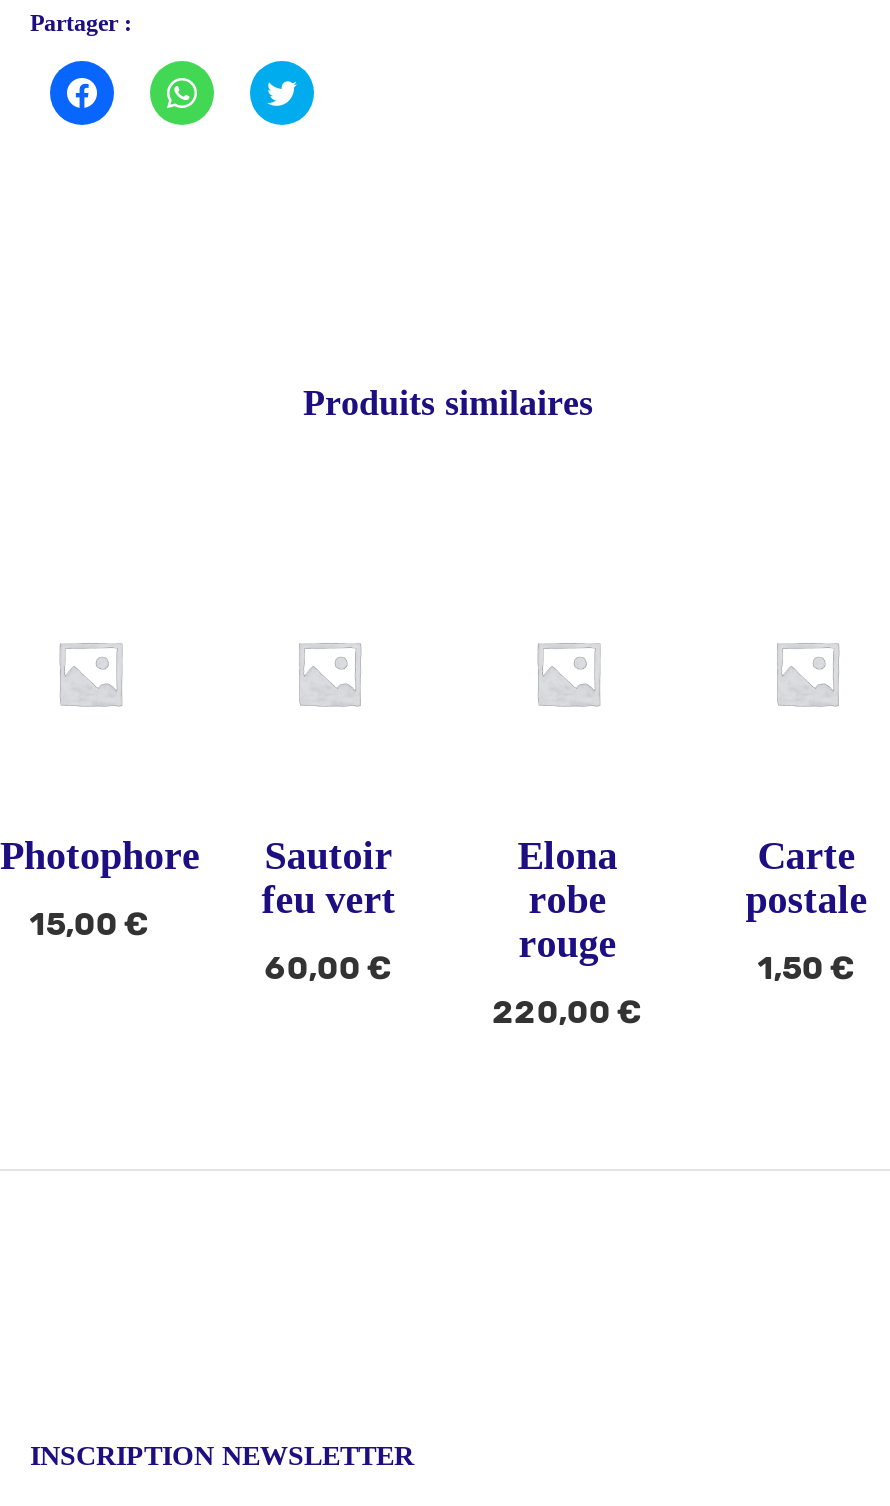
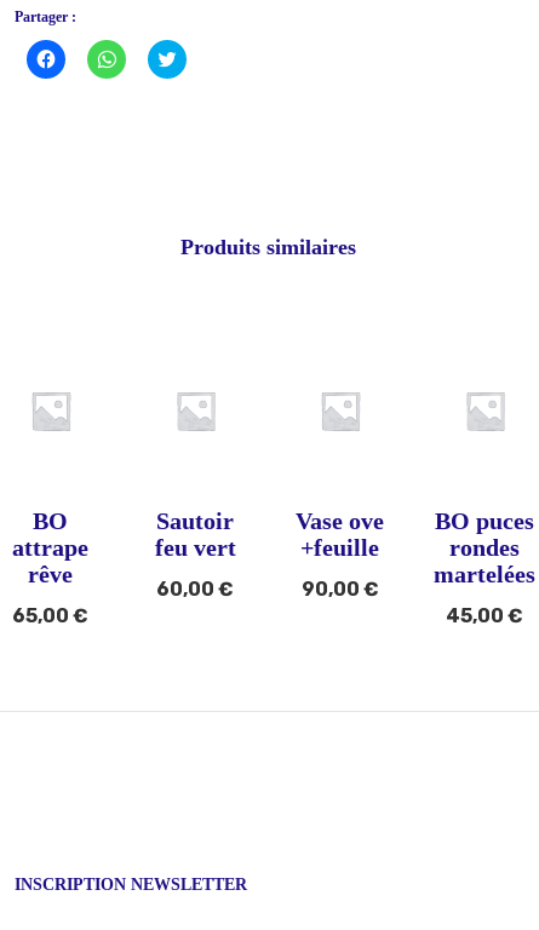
- Photophore
+ BO
+ attrape
+ rêve

- Elona
- robe
- rouge
+ Vase ove
+ +feuille

- Carte
- postale
+ BO puces
+ rondes
+ martelées

- 15,00 €
+ 65,00 €

- 1,50 €
+ 45,00 €

- 220,00 €
+ 90,00 €
